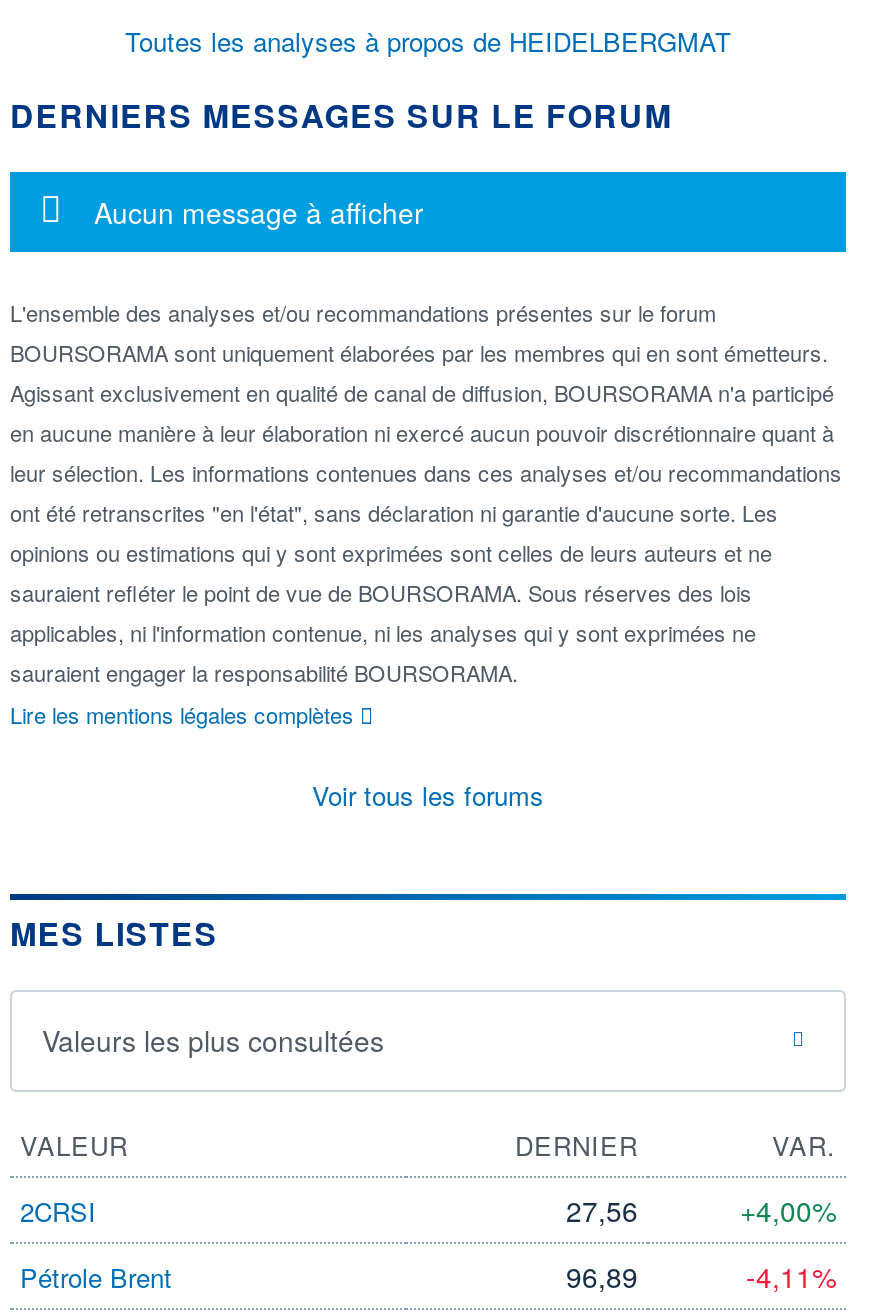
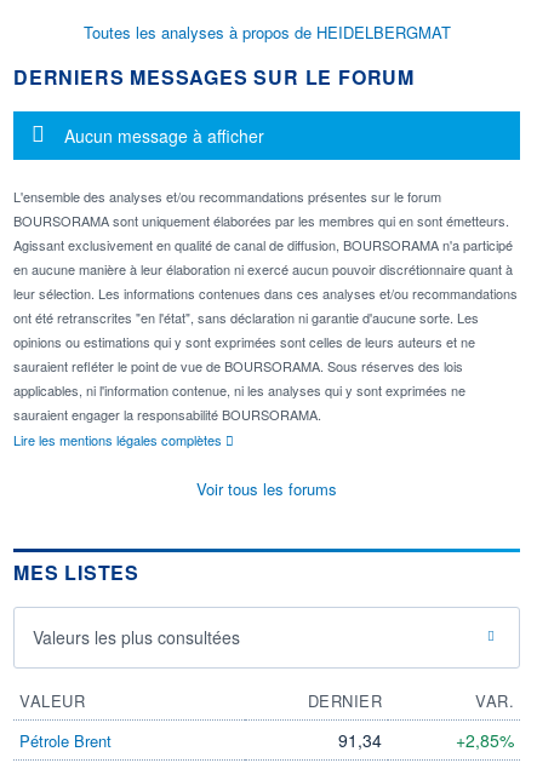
- 2CRSI
- 27,56
- +4,00%

- 96,89
+ 91,34

- -4,11%
+ +2,85%
